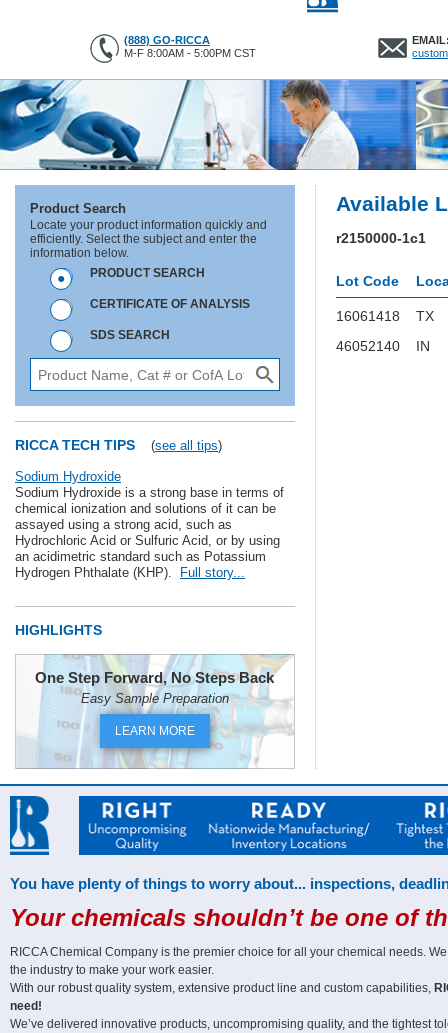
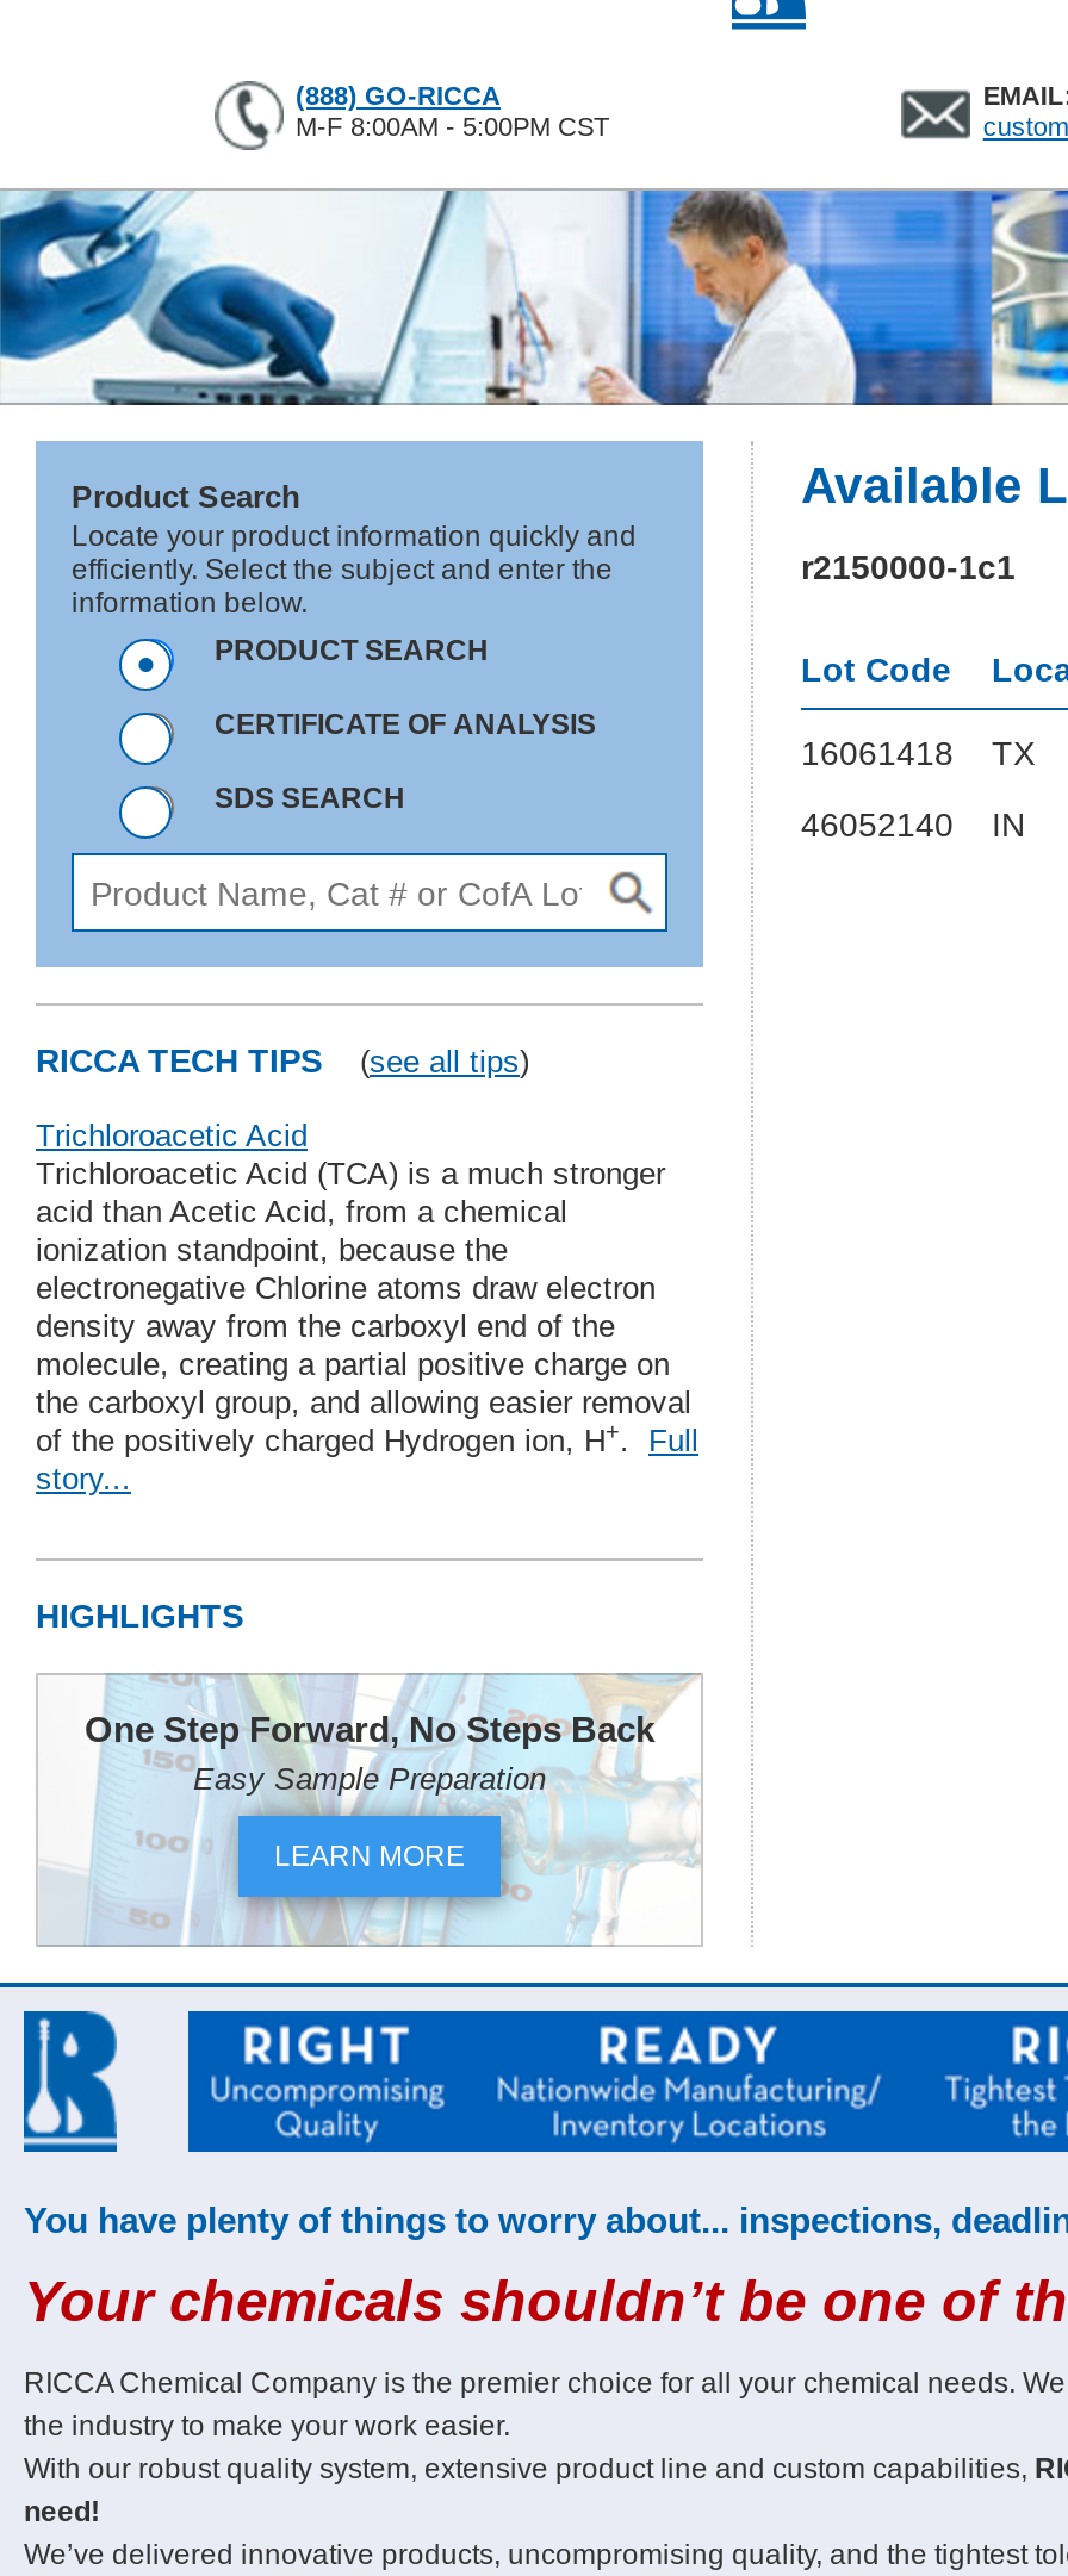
- Sodium Hydroxide
- Sodium Hydroxide is a strong base in terms of
- chemical ionization and solutions of it can be
- assayed using a strong acid, such as
- Hydrochloric Acid or Sulfuric Acid, or by using
- an acidimetric standard such as Potassium
- Hydrogen Phthalate (KHP). Full story...
+ Trichloroacetic Acid
+ Trichloroacetic Acid (TCA) is a much stronger
+ acid than Acetic Acid, from a chemical
+ ionization standpoint, because the
+ electronegative Chlorine atoms draw electron
+ density away from the carboxyl end of the
+ molecule, creating a partial positive charge on
+ the carboxyl group, and allowing easier removal
+ of the positively charged Hydrogen ion, H+. Full
+ story...
